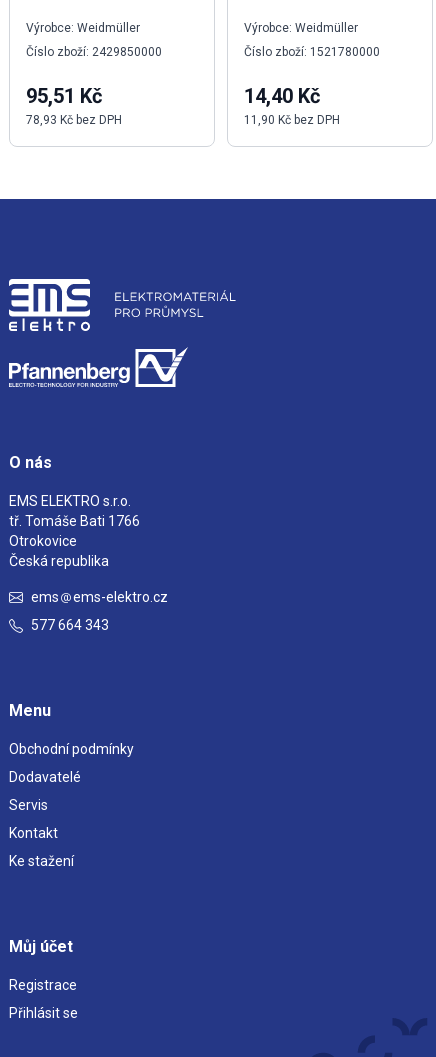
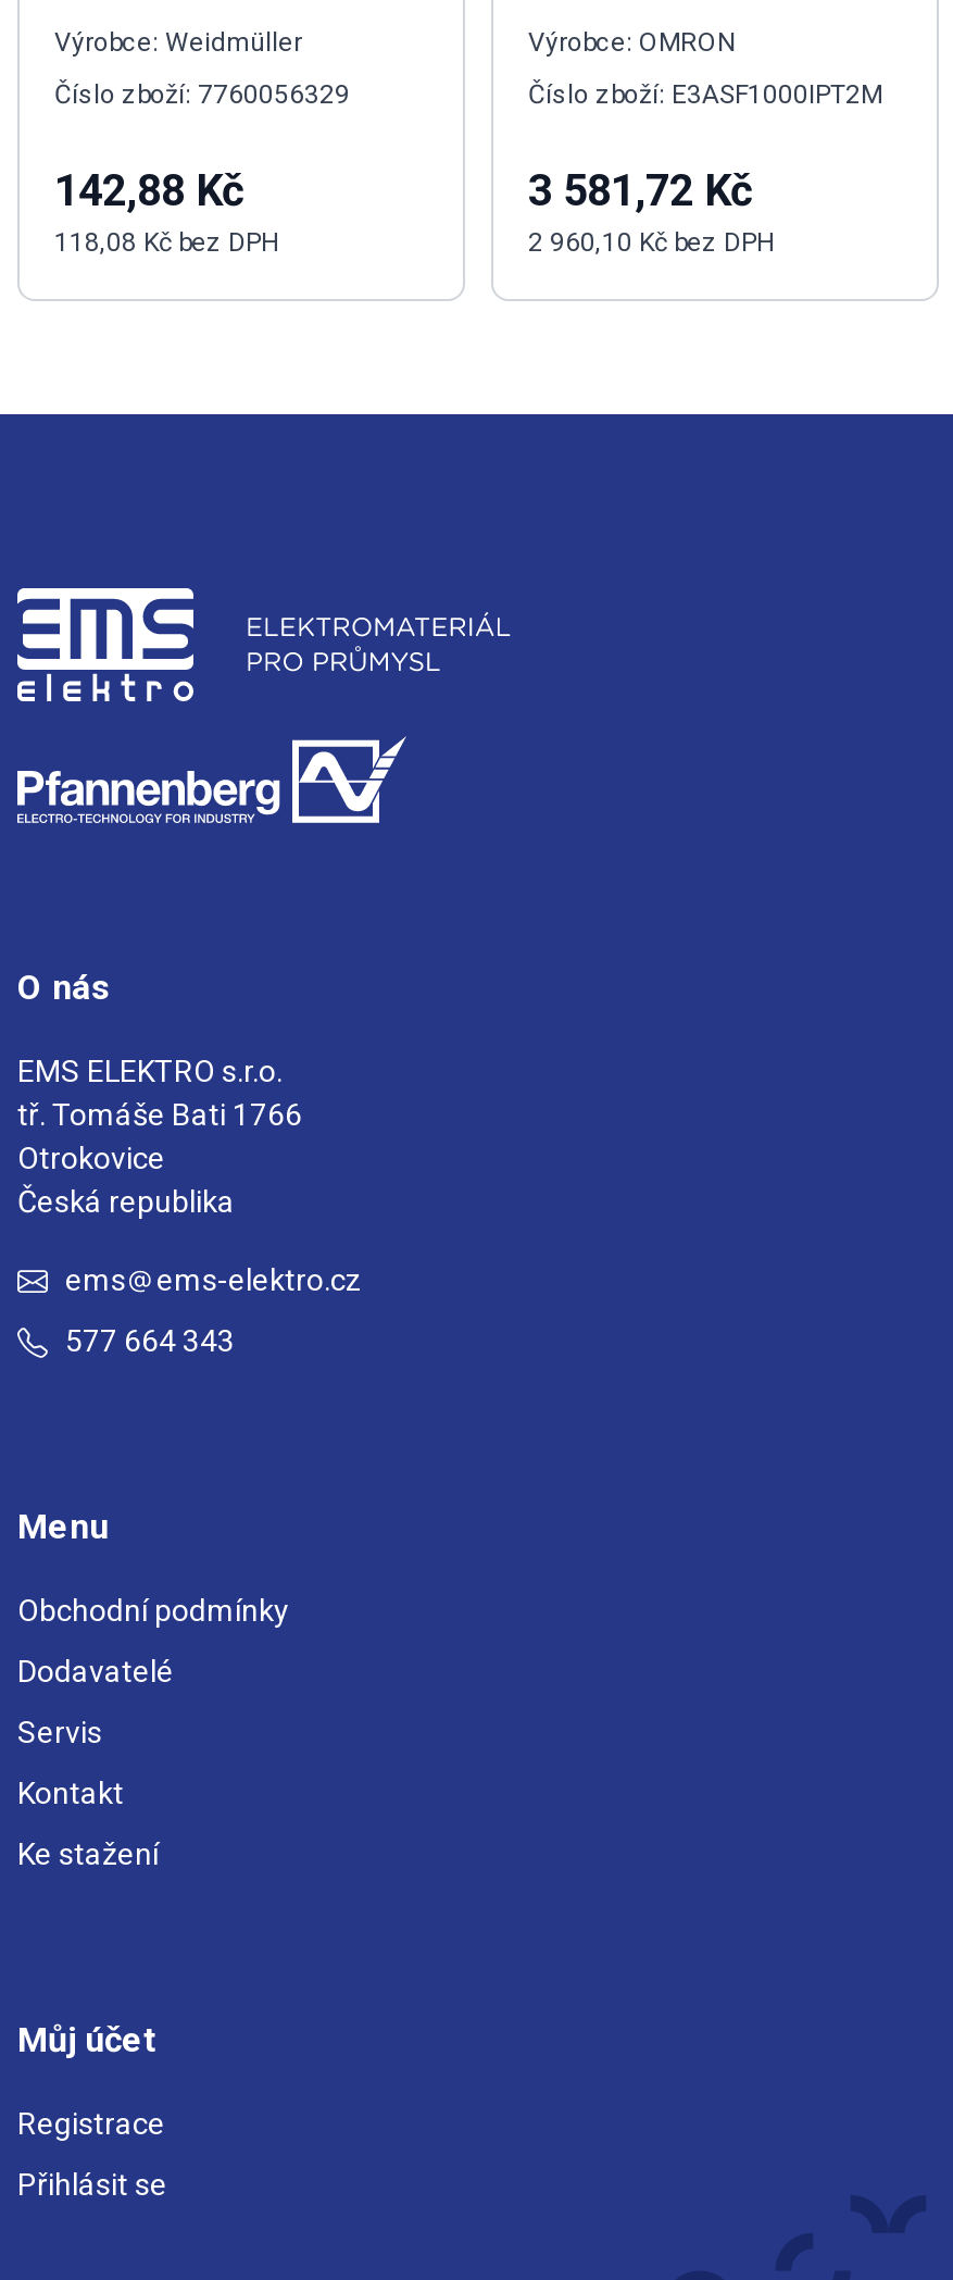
- Výrobce: Weidmüller
+ Výrobce: OMRON

- Číslo zboží: 2429850000
+ Číslo zboží: 7760056329

- Číslo zboží: 1521780000
+ Číslo zboží: E3ASF1000IPT2M

- 95,51 Kč
- 78,93 Kč bez DPH
+ 142,88 Kč
+ 118,08 Kč bez DPH

- 14,40 Kč
- 11,90 Kč bez DPH
+ 3 581,72 Kč
+ 2 960,10 Kč bez DPH
